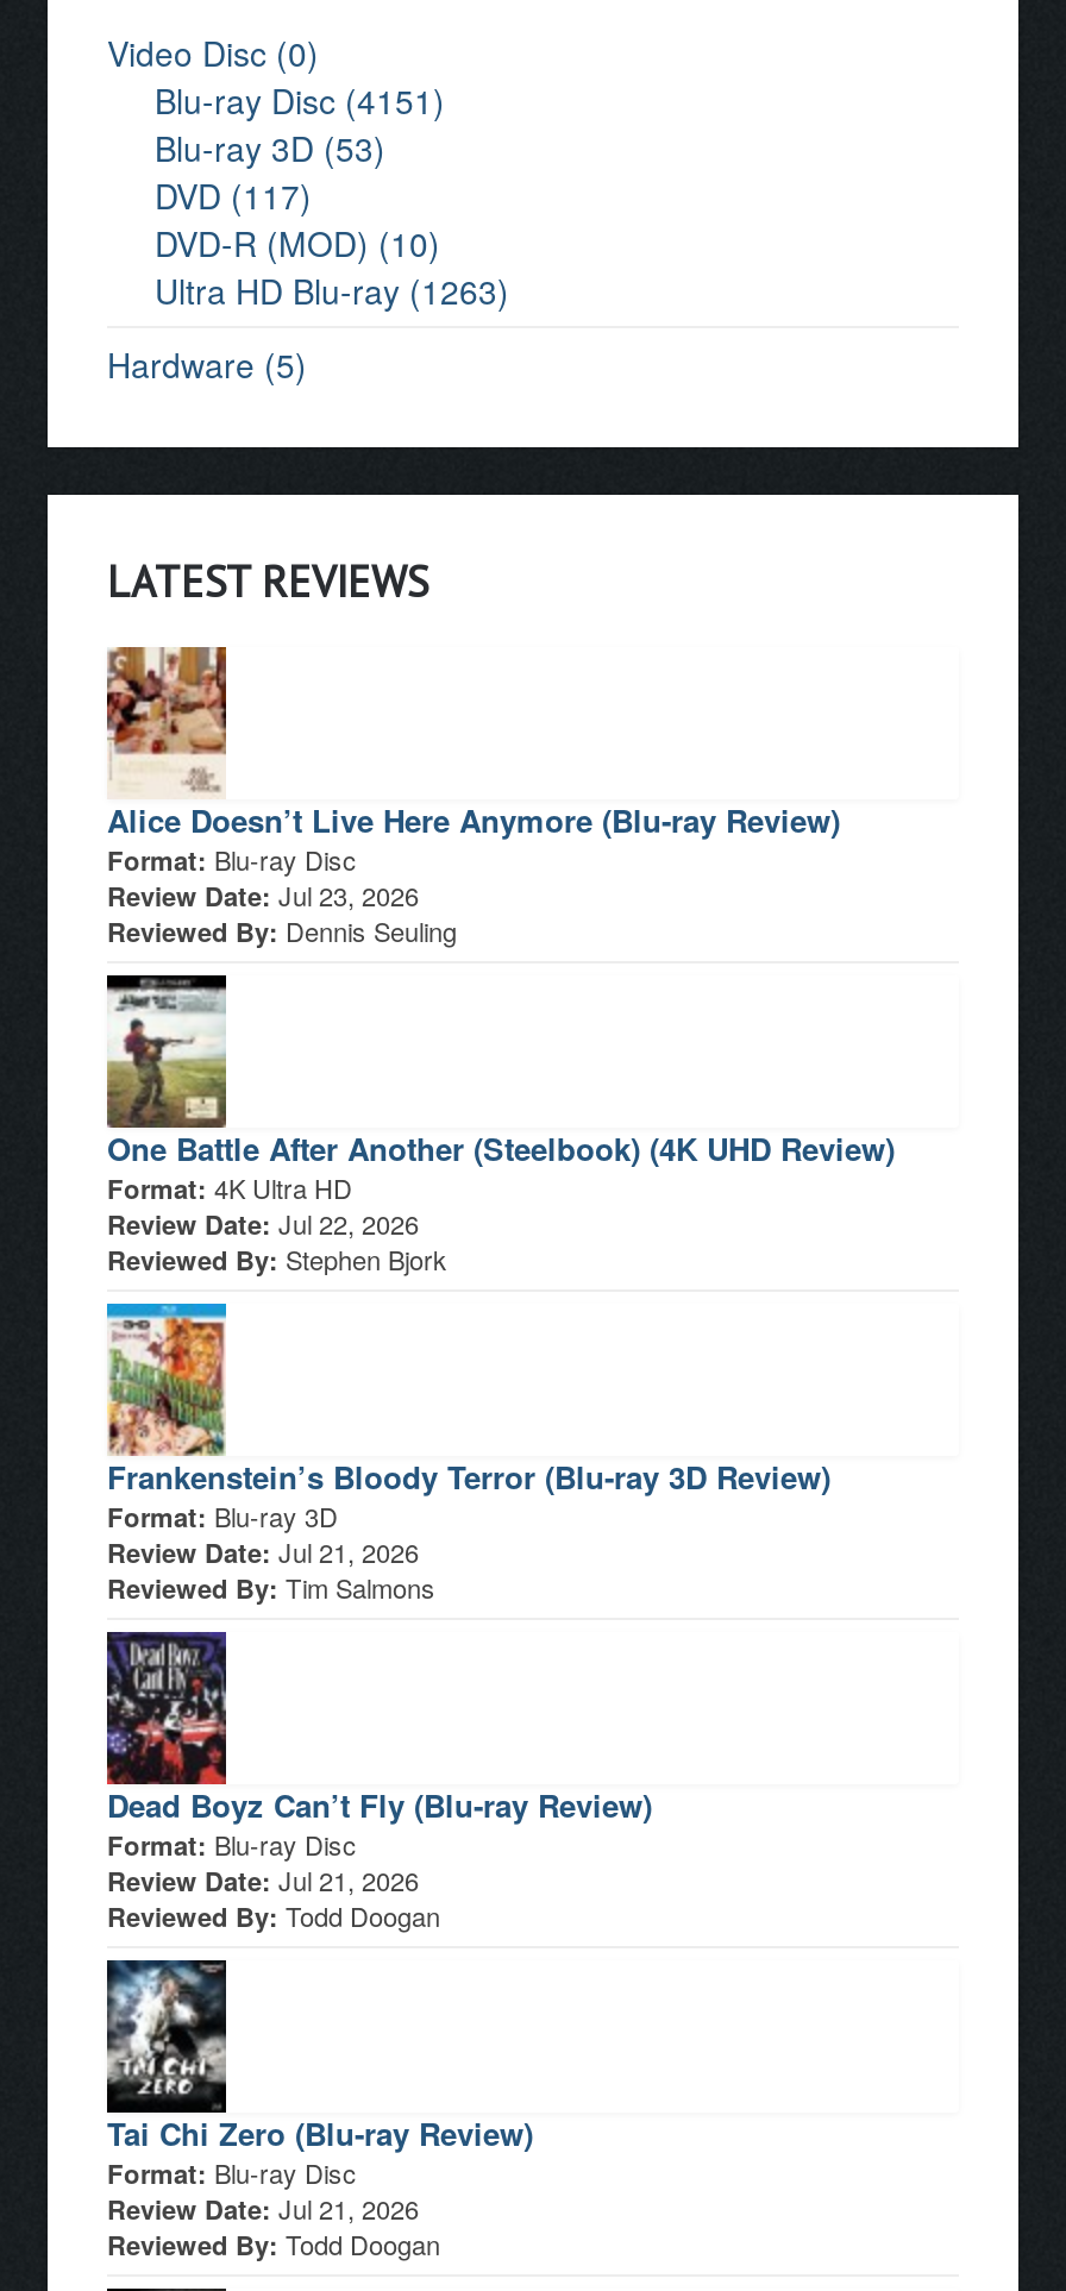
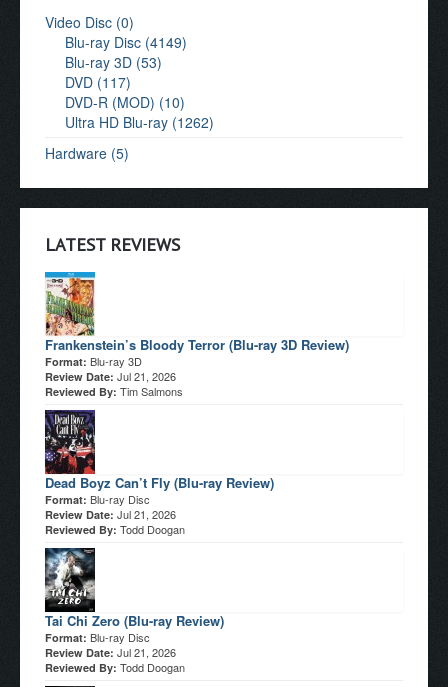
- Blu-ray Disc (4151)
+ Blu-ray Disc (4149)

- Ultra HD Blu-ray (1263)
+ Ultra HD Blu-ray (1262)

- [image]
- Alice Doesn’t Live Here Anymore (Blu-ray Review)
- Format: Blu-ray Disc
- Review Date: Jul 23, 2026
- Reviewed By: Dennis Seuling

- [image]
- One Battle After Another (Steelbook) (4K UHD Review)
- Format: 4K Ultra HD
- Review Date: Jul 22, 2026
- Reviewed By: Stephen Bjork
